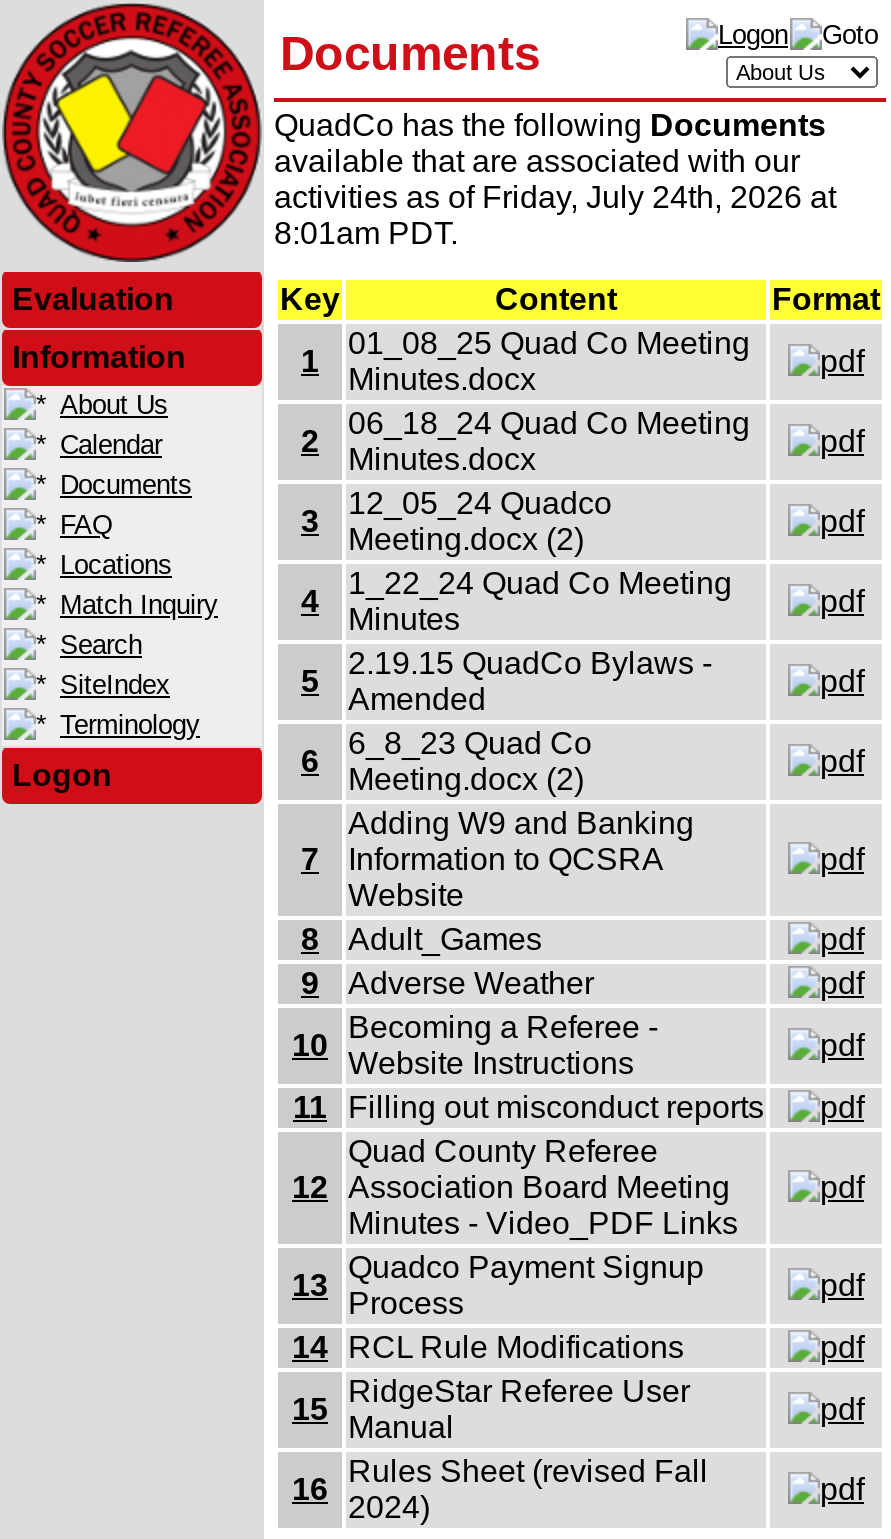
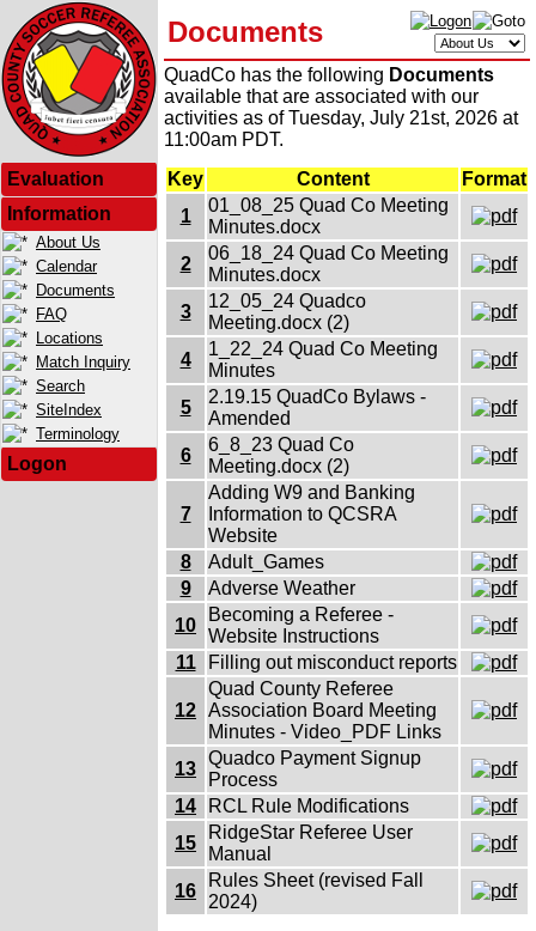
- activities as of Friday, July 24th, 2026 at
+ activities as of Tuesday, July 21st, 2026 at

- 8:01am PDT.
+ 11:00am PDT.
